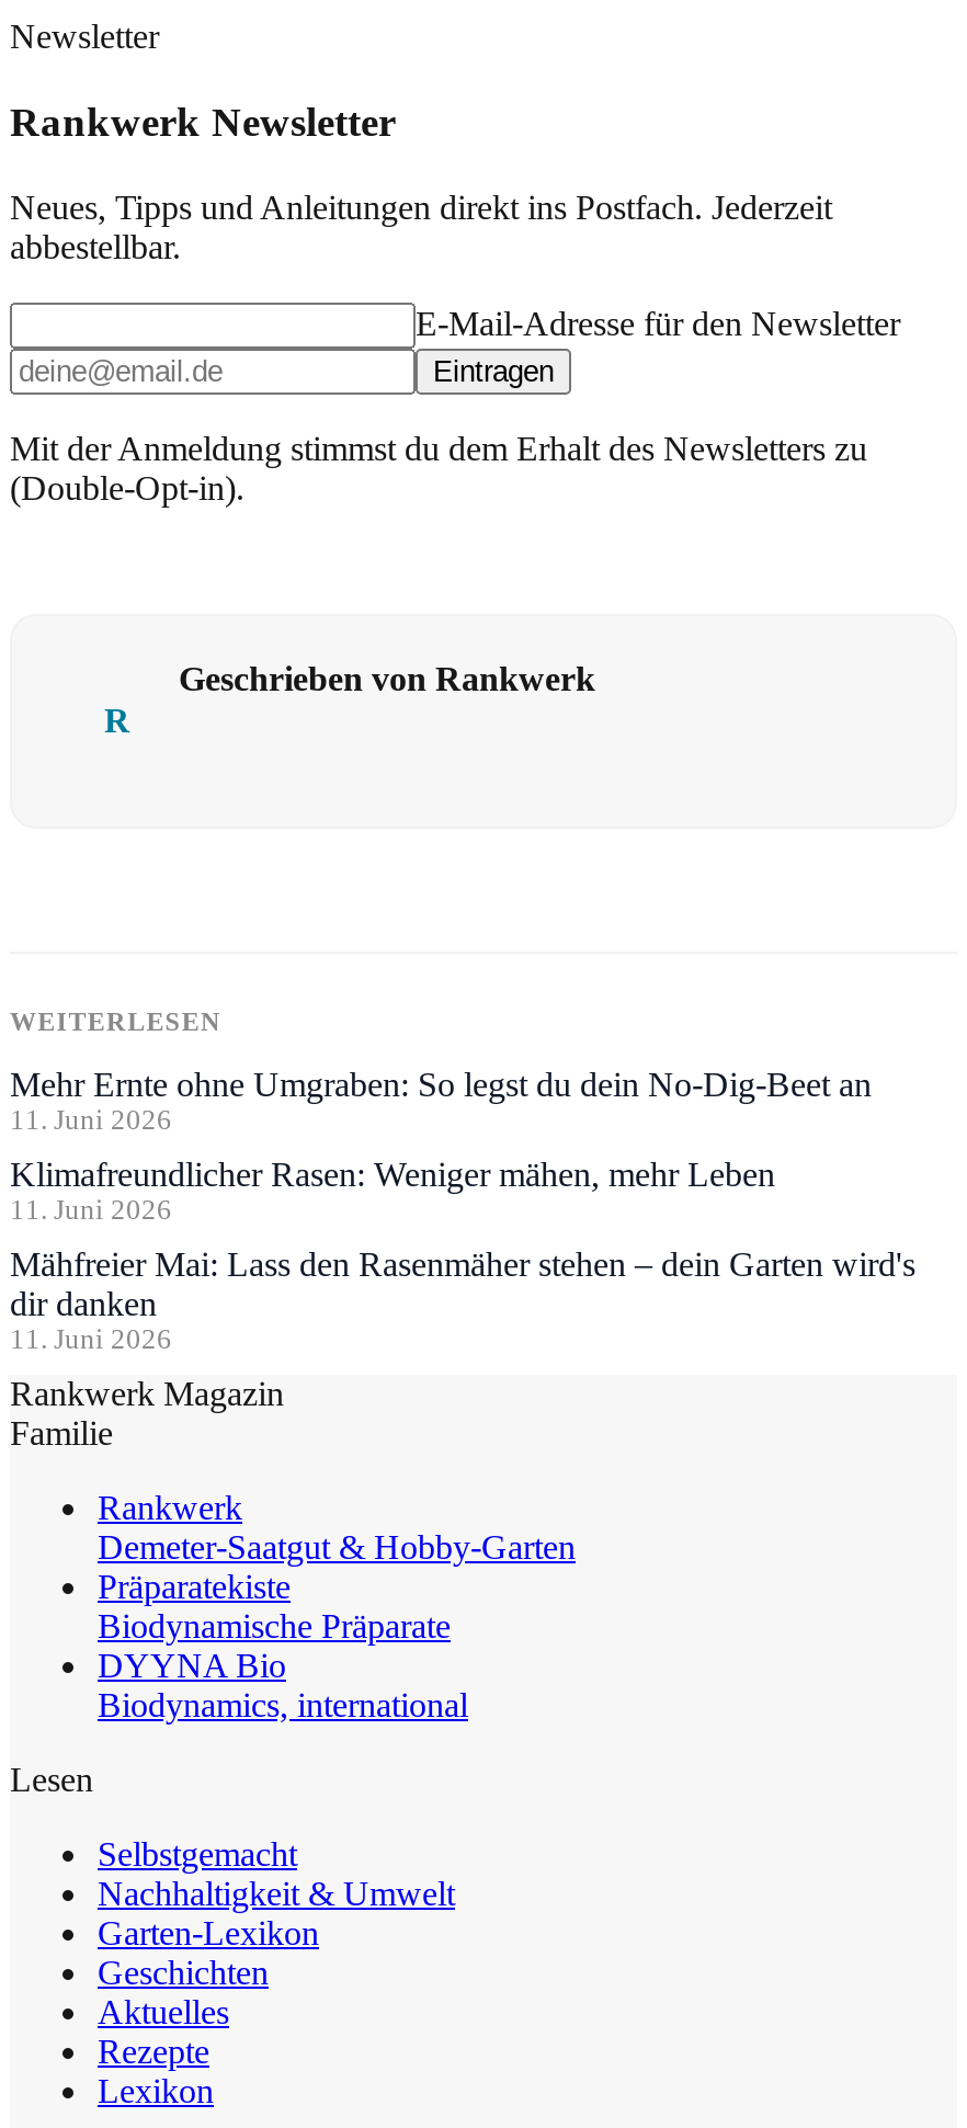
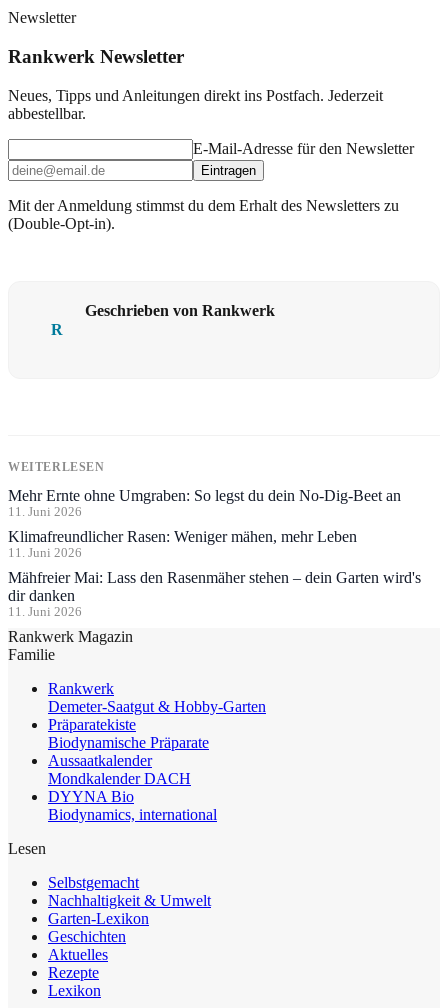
+ Aussaatkalender
+ Mondkalender DACH
